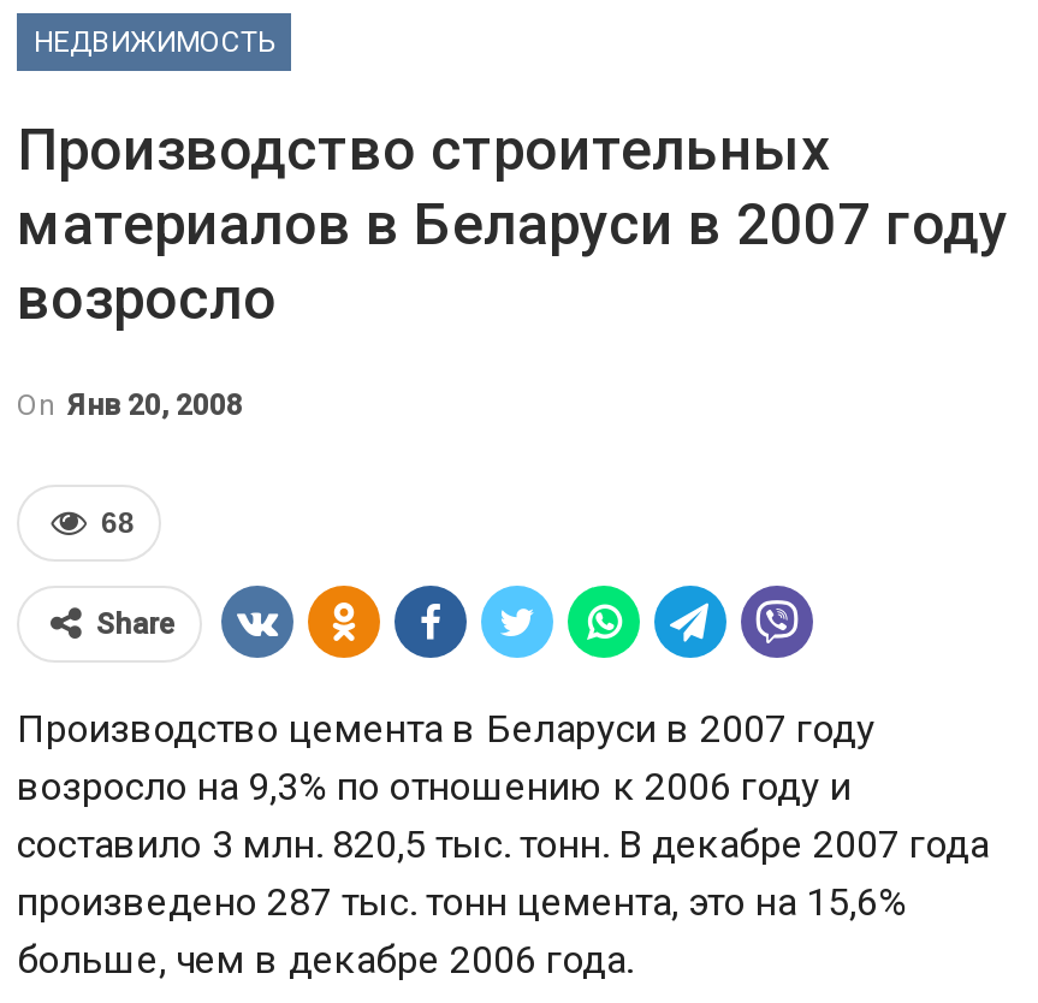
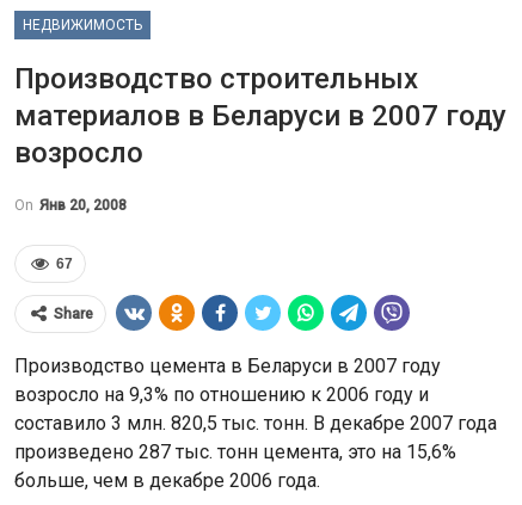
- 68
+ 67
